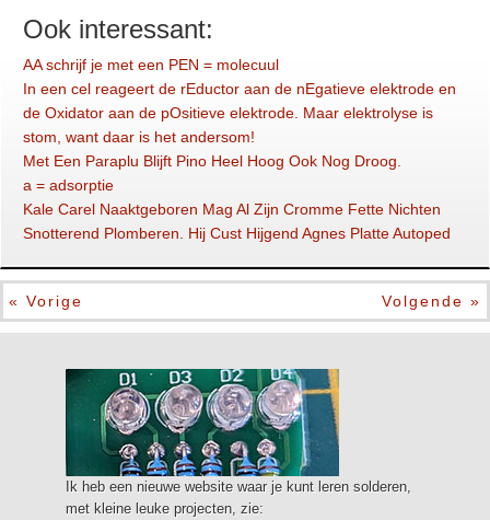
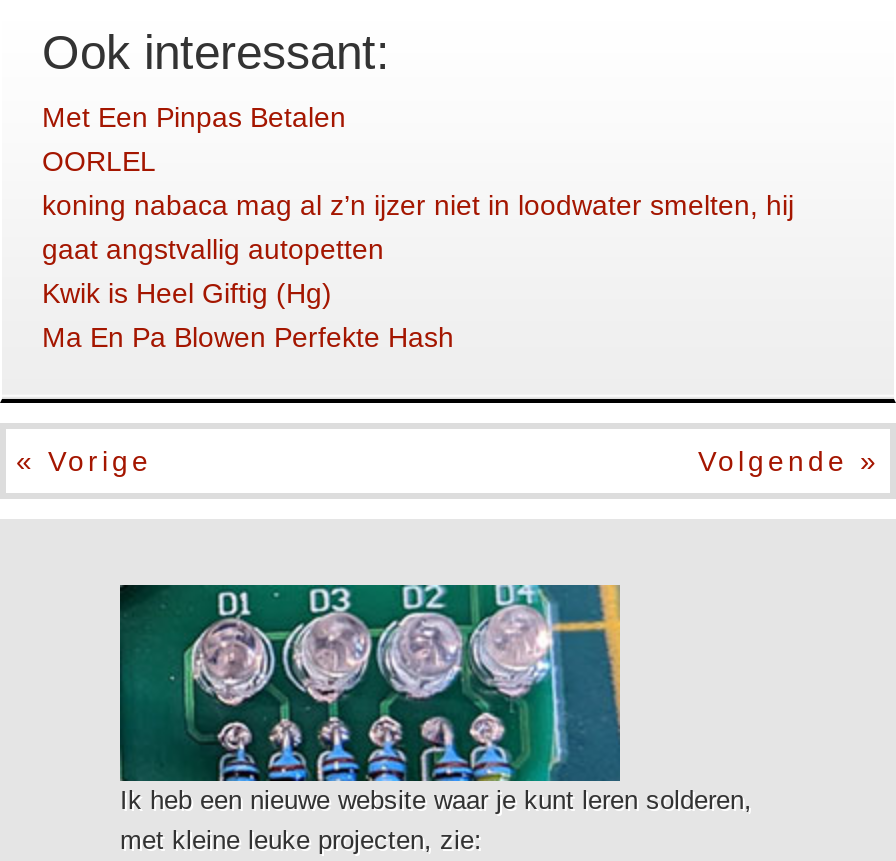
- AA schrijf je met een PEN = molecuul
- In een cel reageert de rEductor aan de nEgatieve elektrode en
- de Oxidator aan de pOsitieve elektrode. Maar elektrolyse is
- stom, want daar is het andersom!
- Met Een Paraplu Blijft Pino Heel Hoog Ook Nog Droog.
- a = adsorptie
- Kale Carel Naaktgeboren Mag Al Zijn Cromme Fette Nichten
- Snotterend Plomberen. Hij Cust Hijgend Agnes Platte Autoped
+ Met Een Pinpas Betalen
+ OORLEL
+ koning nabaca mag al z’n ijzer niet in loodwater smelten, hij
+ gaat angstvallig autopetten
+ Kwik is Heel Giftig (Hg)
+ Ma En Pa Blowen Perfekte Hash
